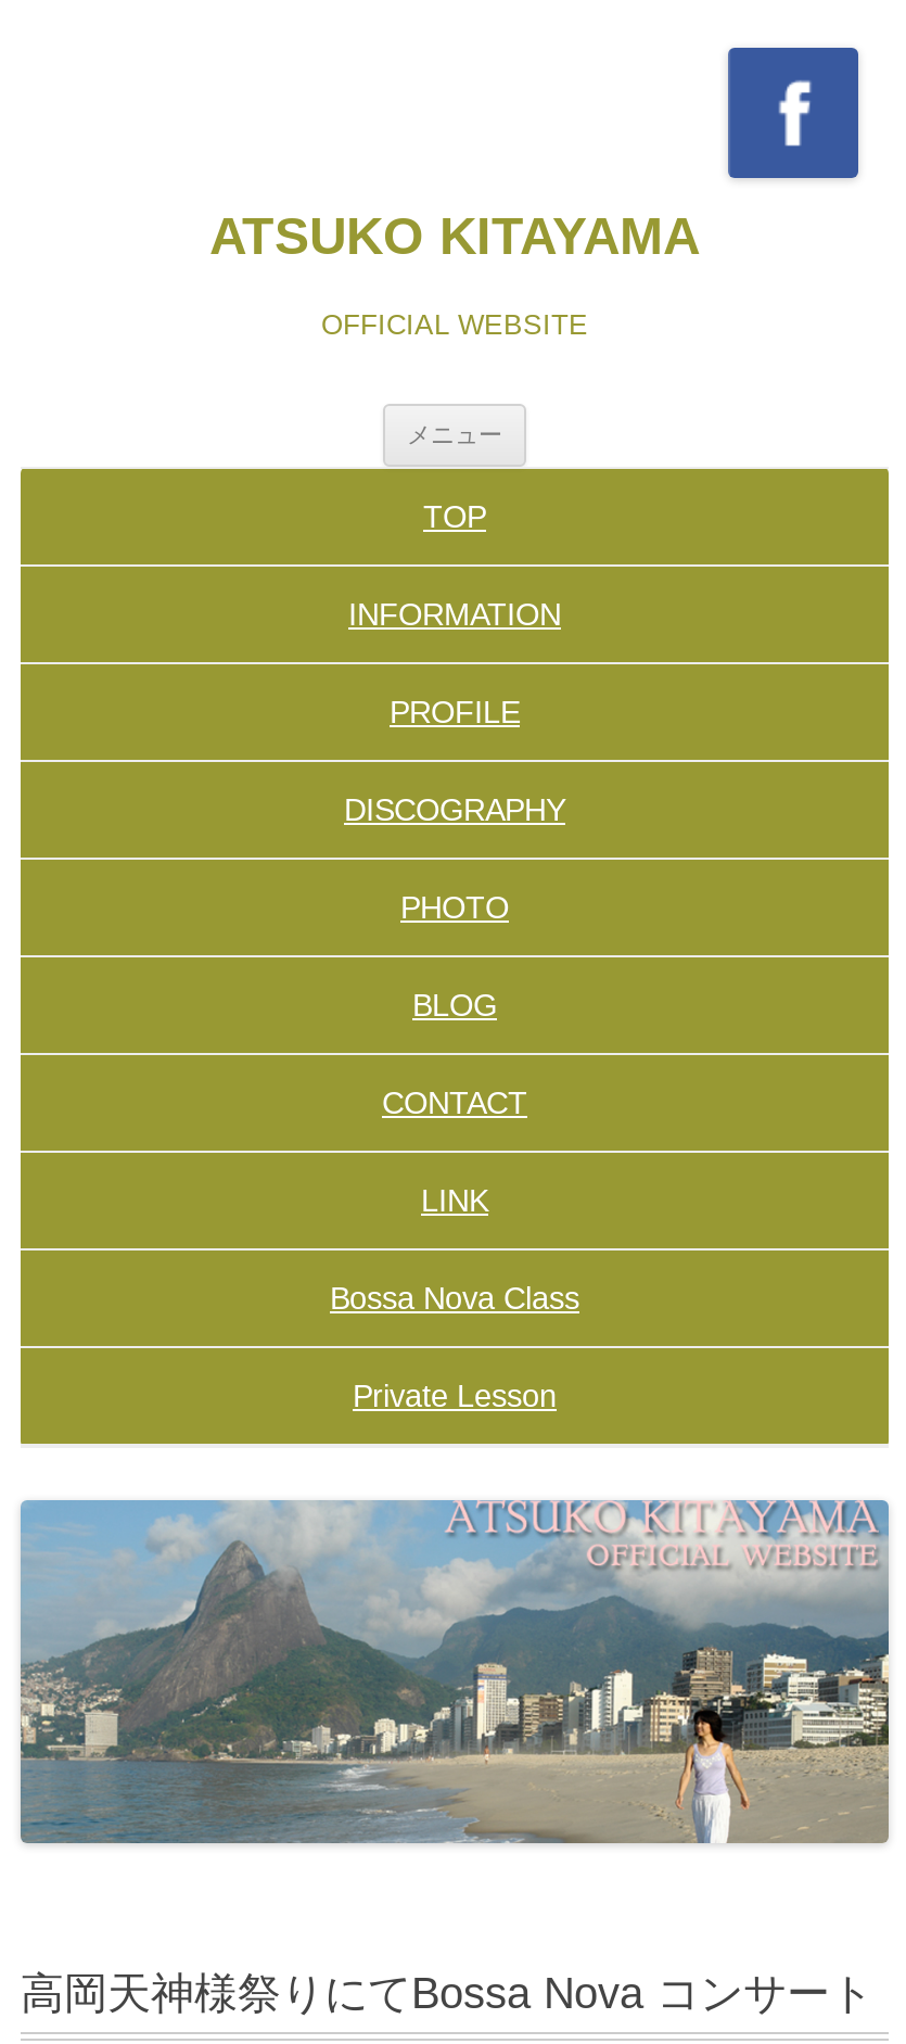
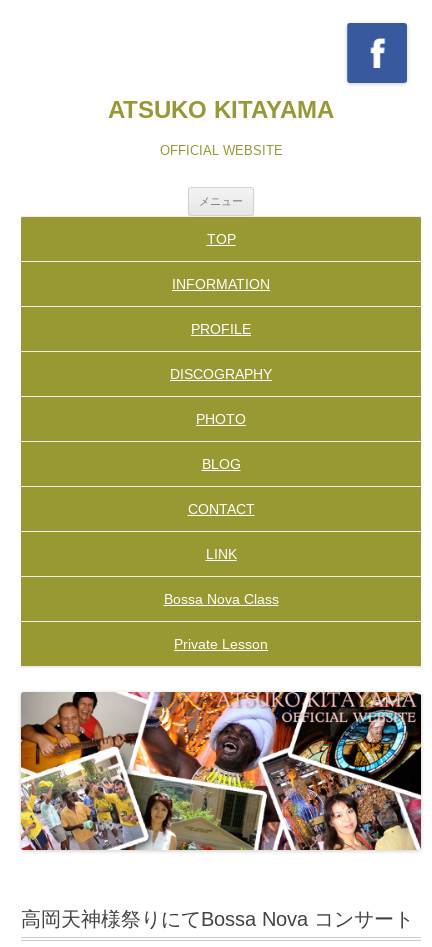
- [image]
+ [image]
